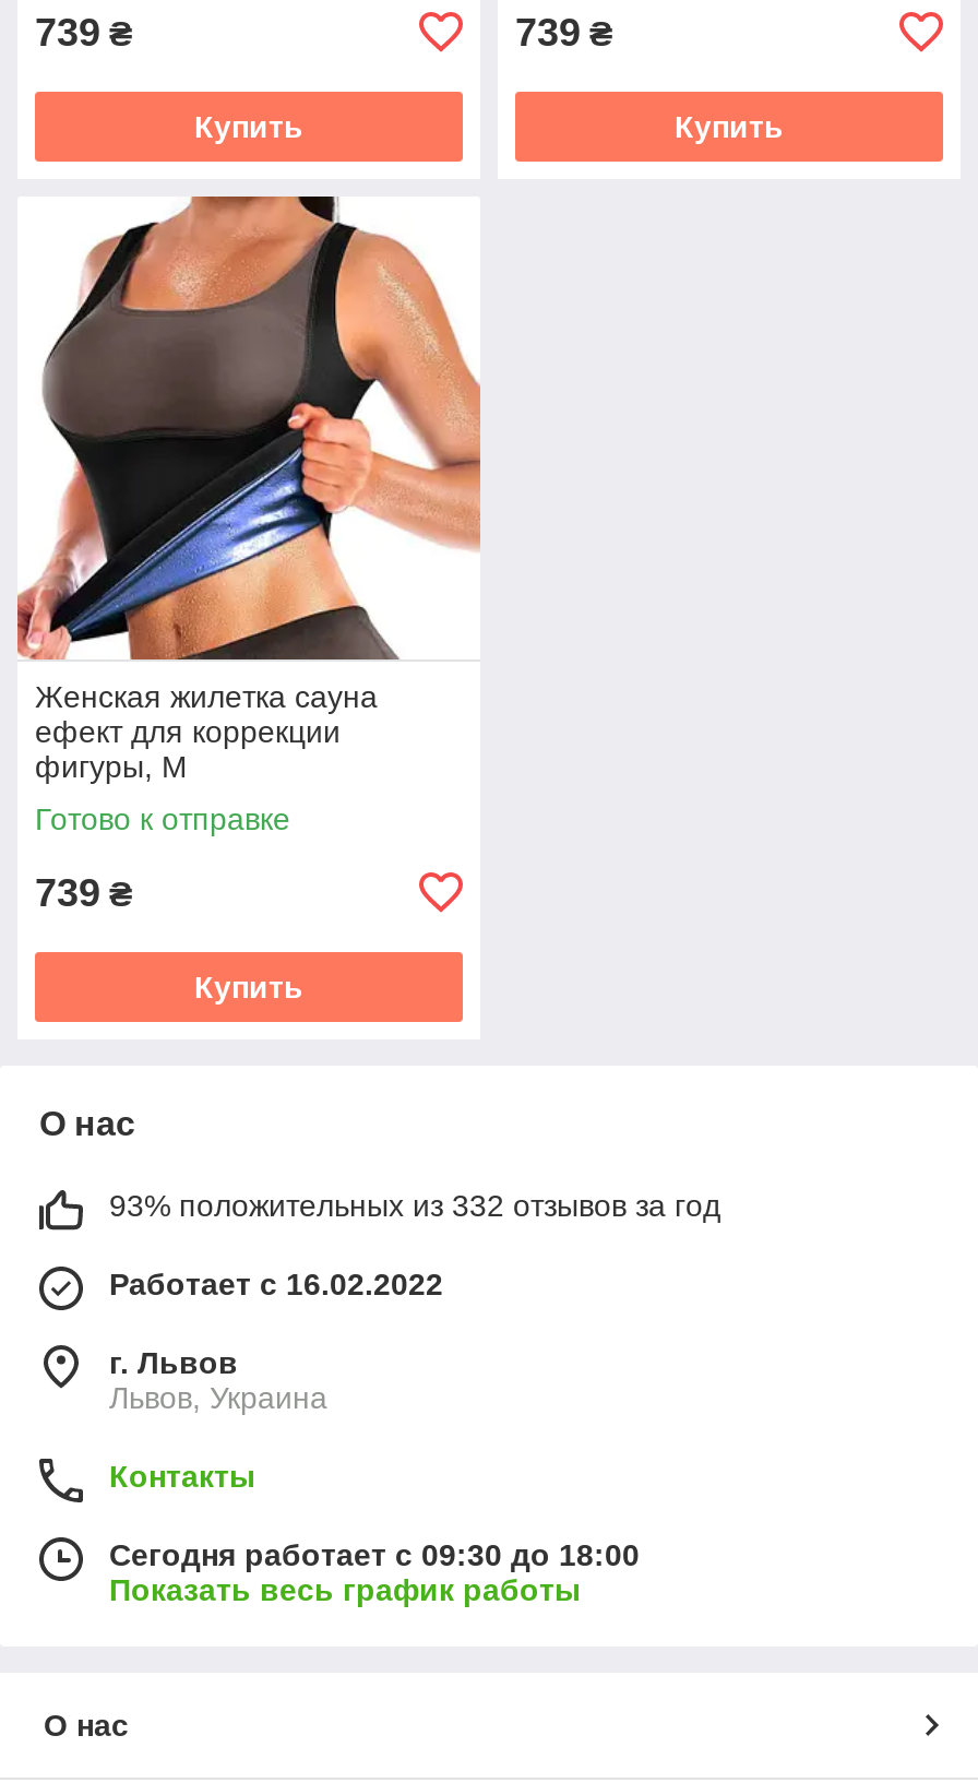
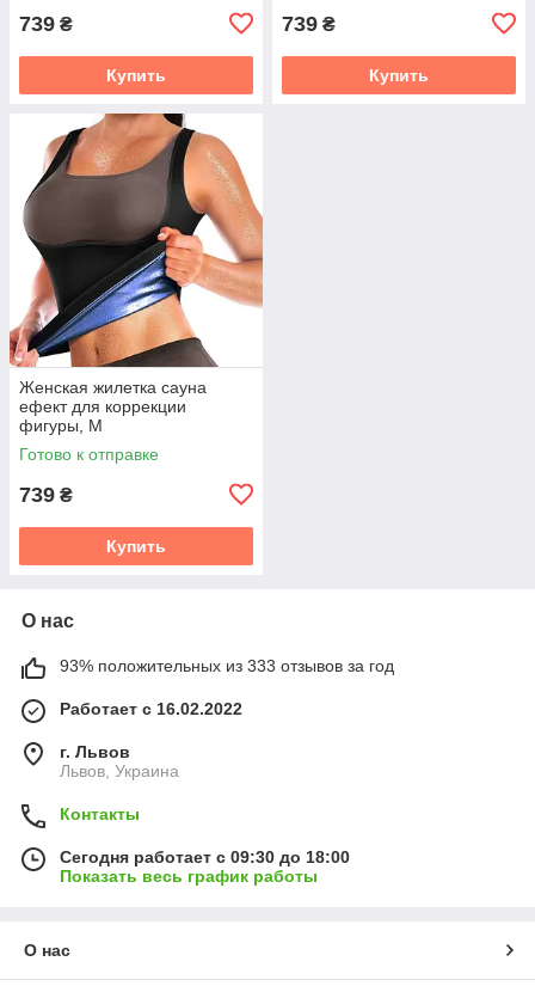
- 93% положительных из 332 отзывов за год
+ 93% положительных из 333 отзывов за год
